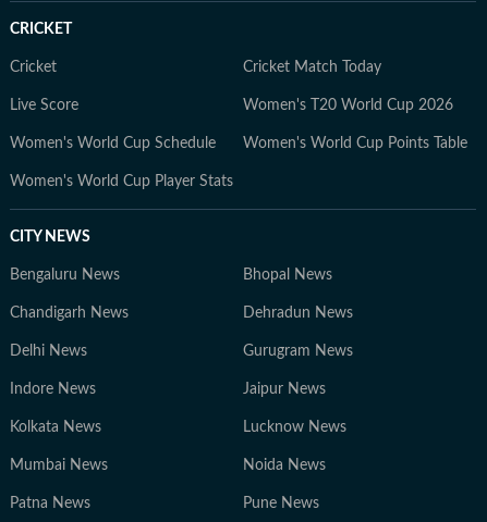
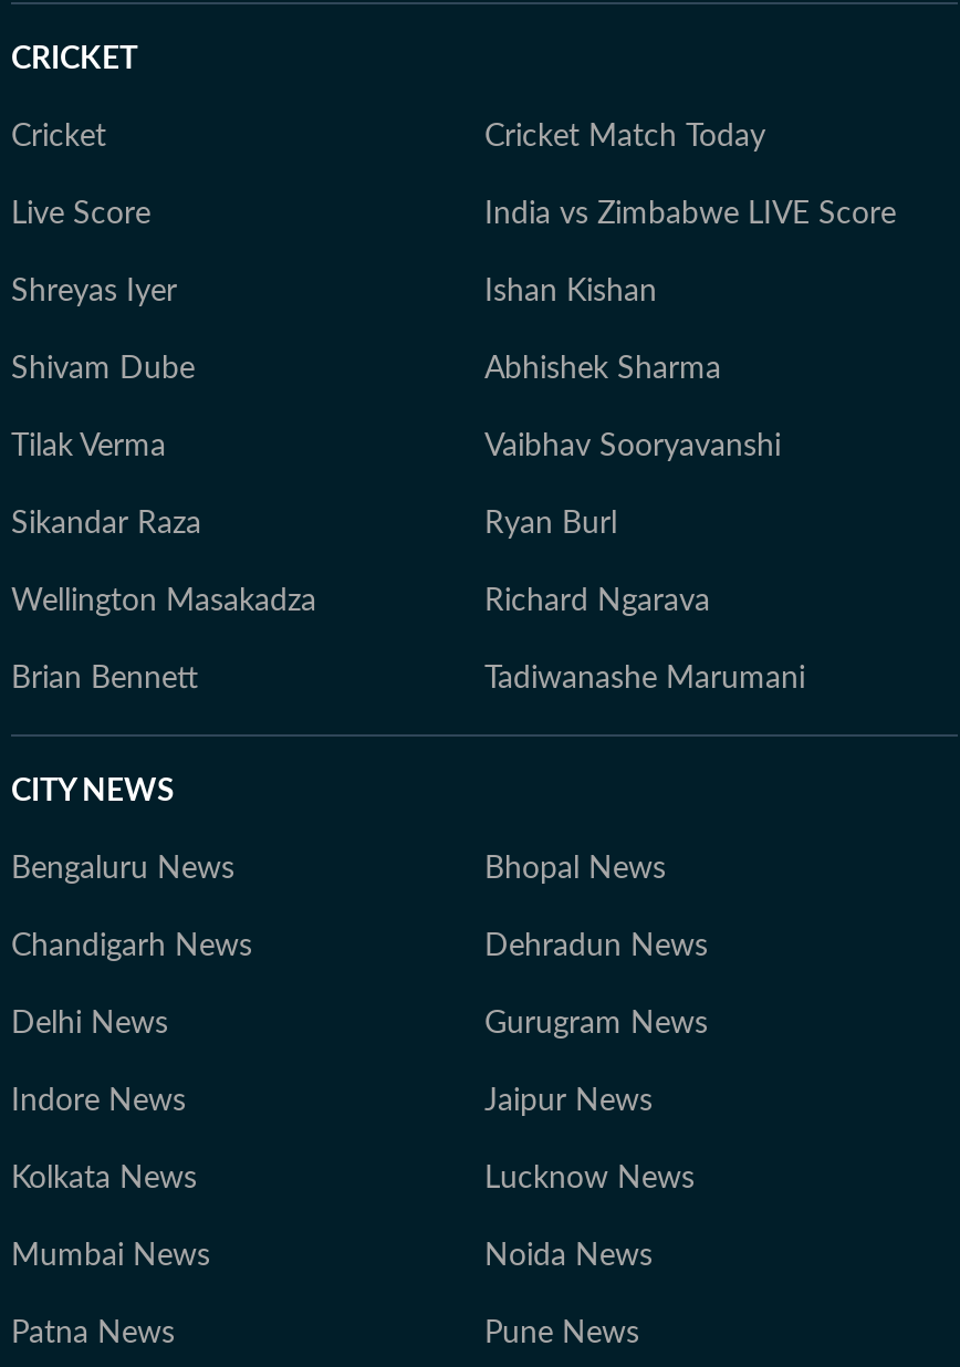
- Women's T20 World Cup 2026
- Women's World Cup Schedule
- Women's World Cup Points Table
- Women's World Cup Player Stats
+ India vs Zimbabwe LIVE Score
+ Shreyas Iyer
+ Ishan Kishan
+ Shivam Dube
+ Abhishek Sharma
+ Tilak Verma
+ Vaibhav Sooryavanshi
+ Sikandar Raza
+ Ryan Burl
+ Wellington Masakadza
+ Richard Ngarava
+ Brian Bennett
+ Tadiwanashe Marumani
